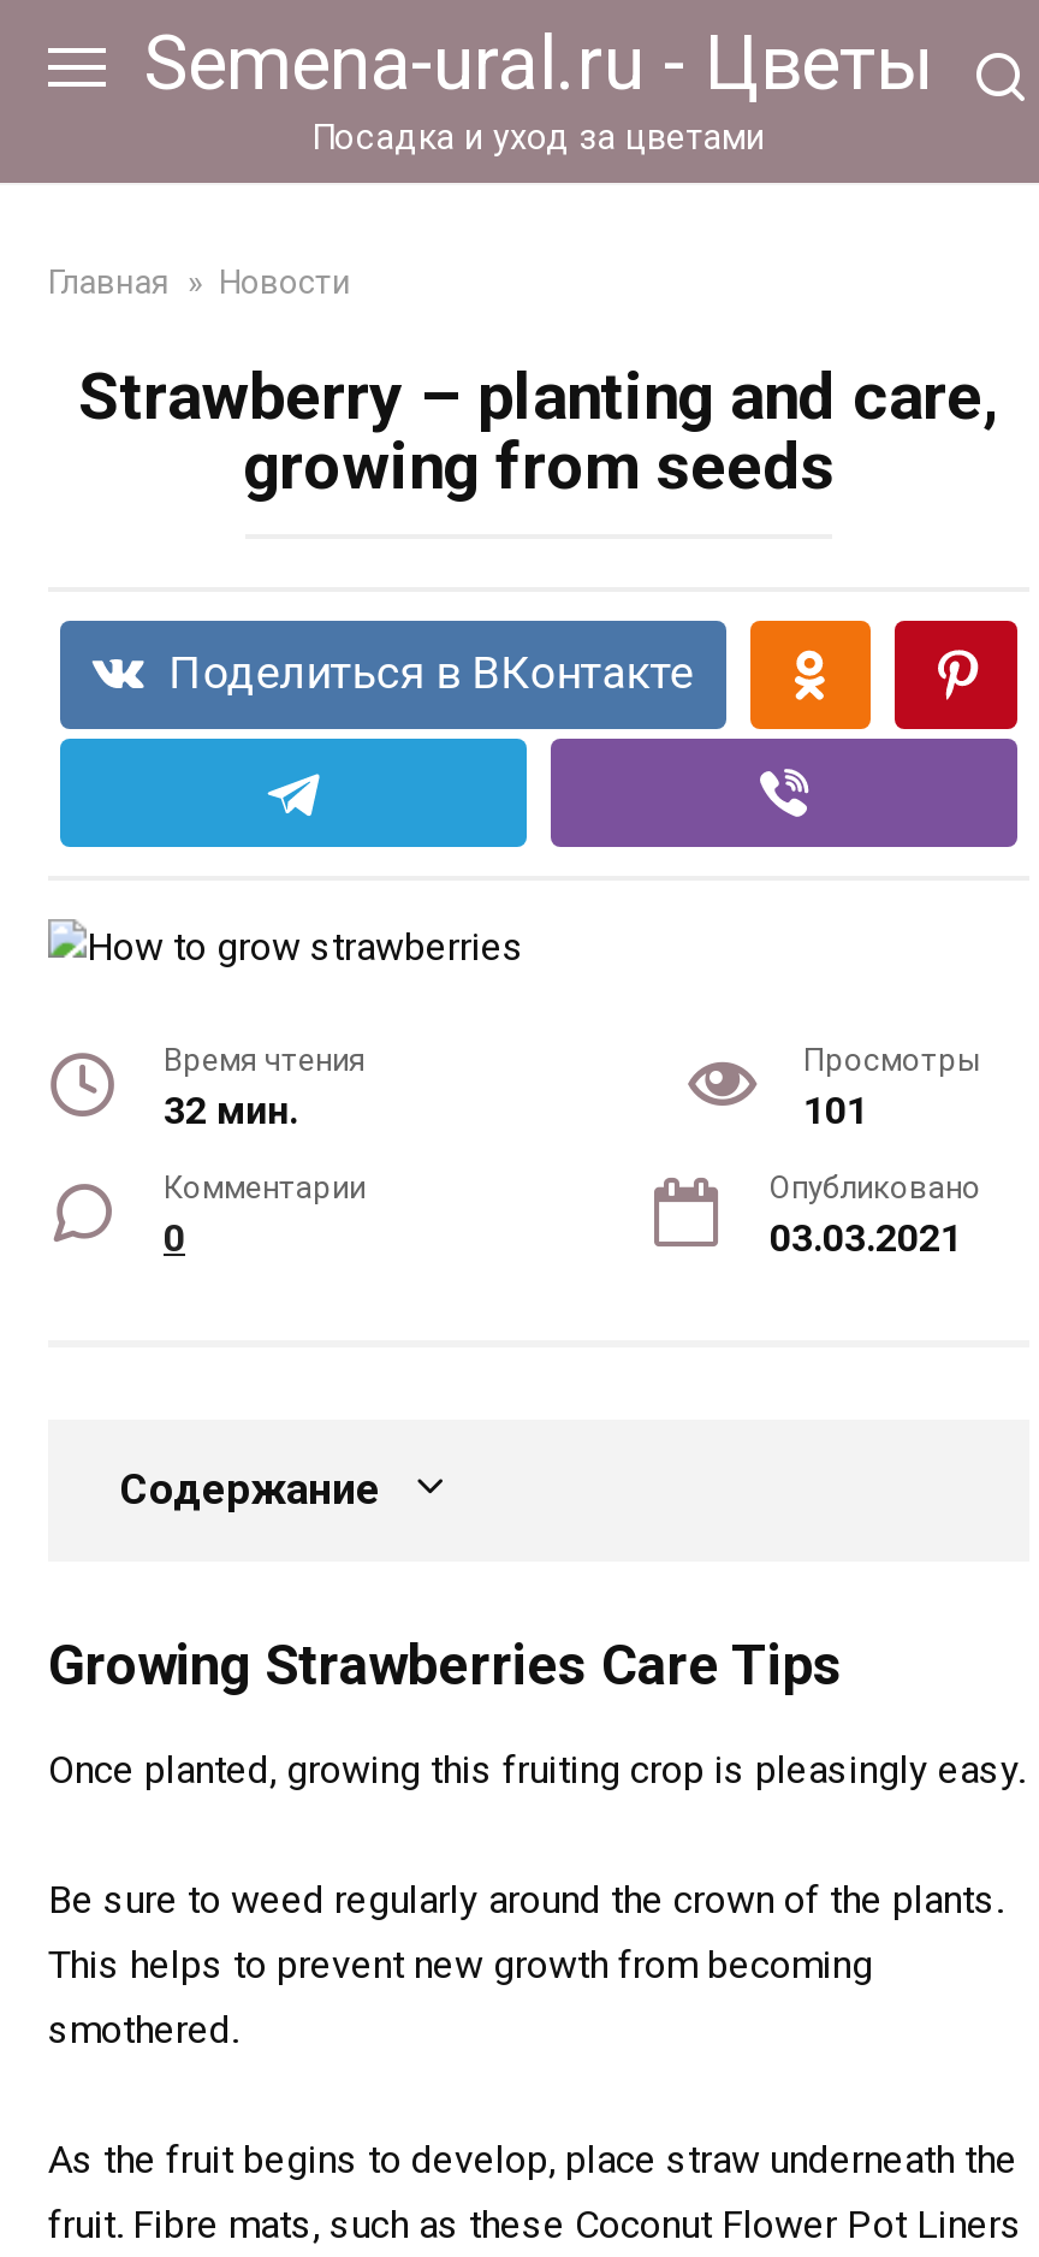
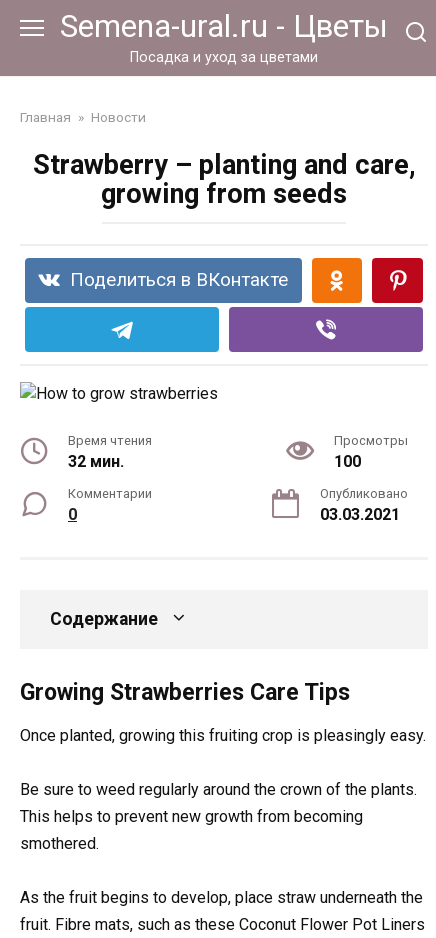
- 101
+ 100
